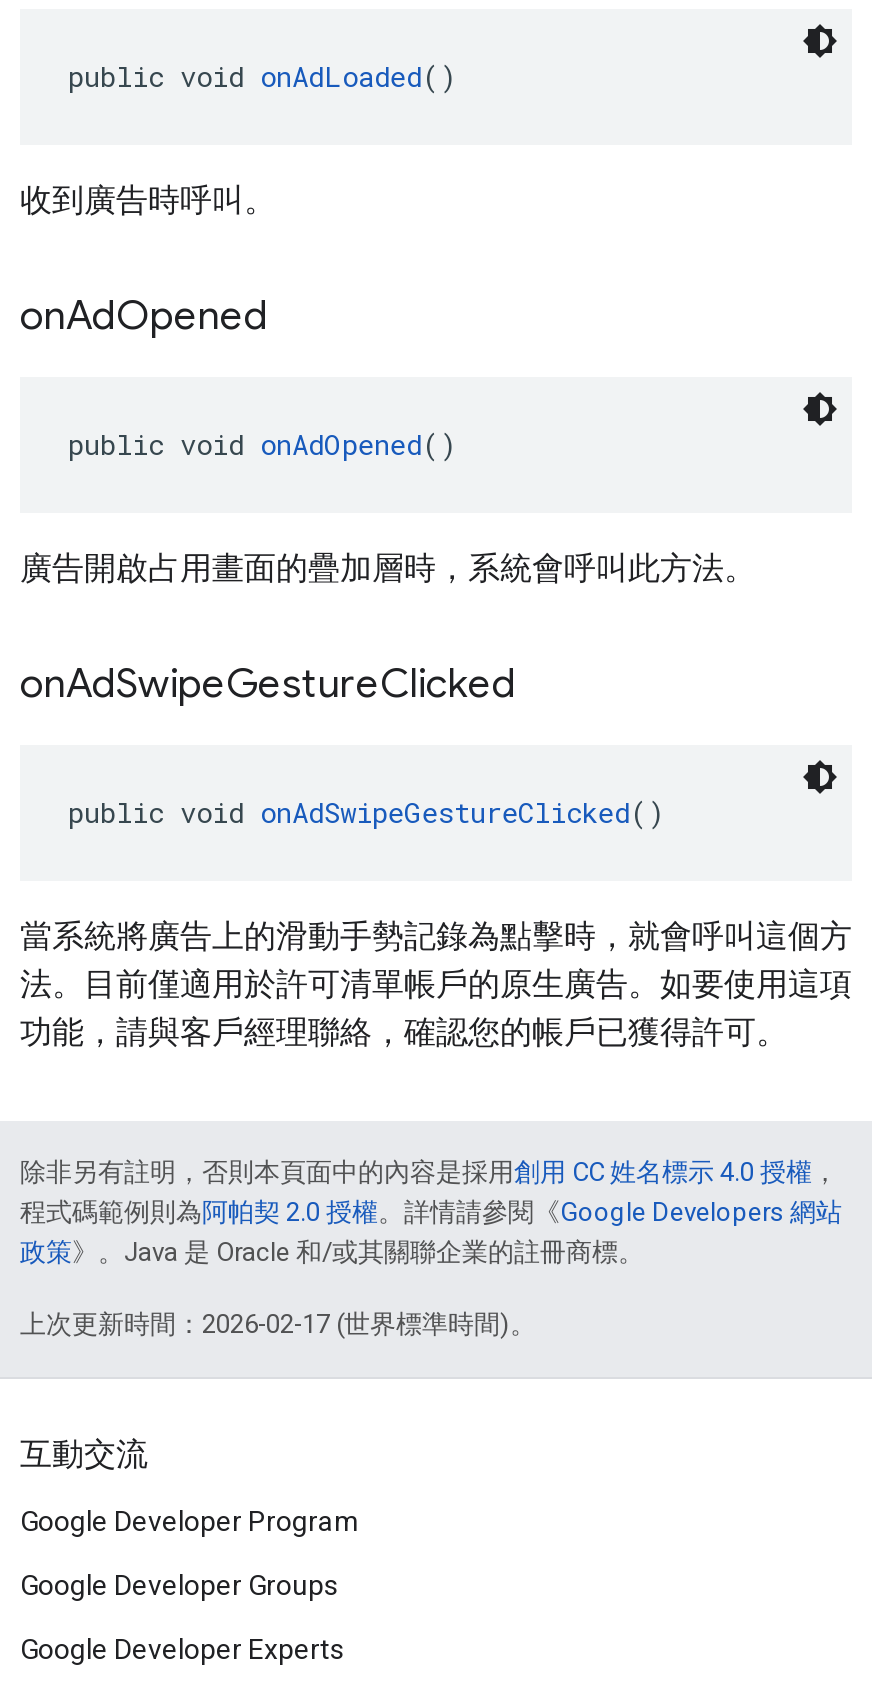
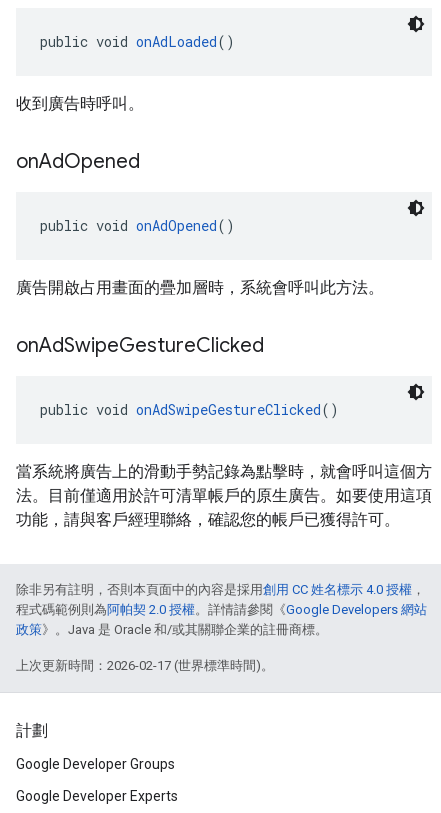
- 互動交流
- Google Developer Program
+ 計劃
